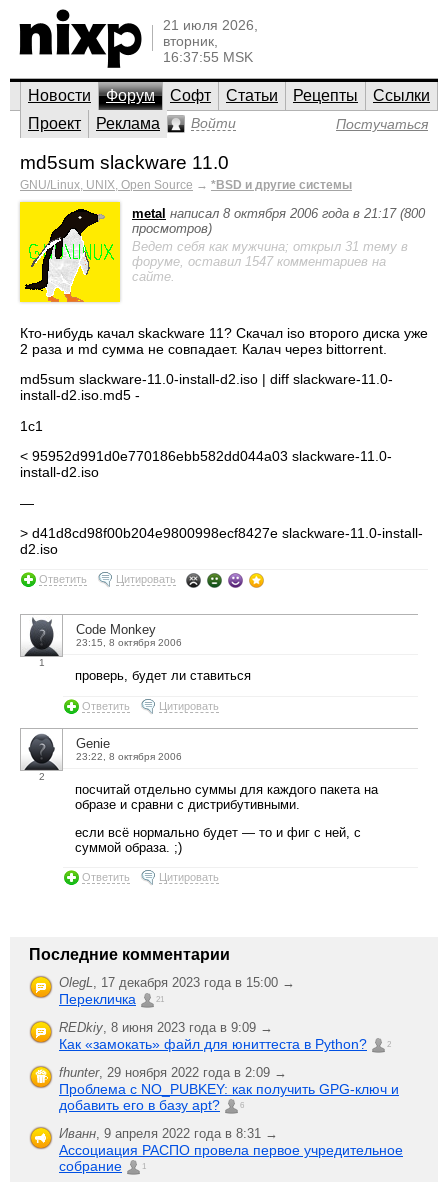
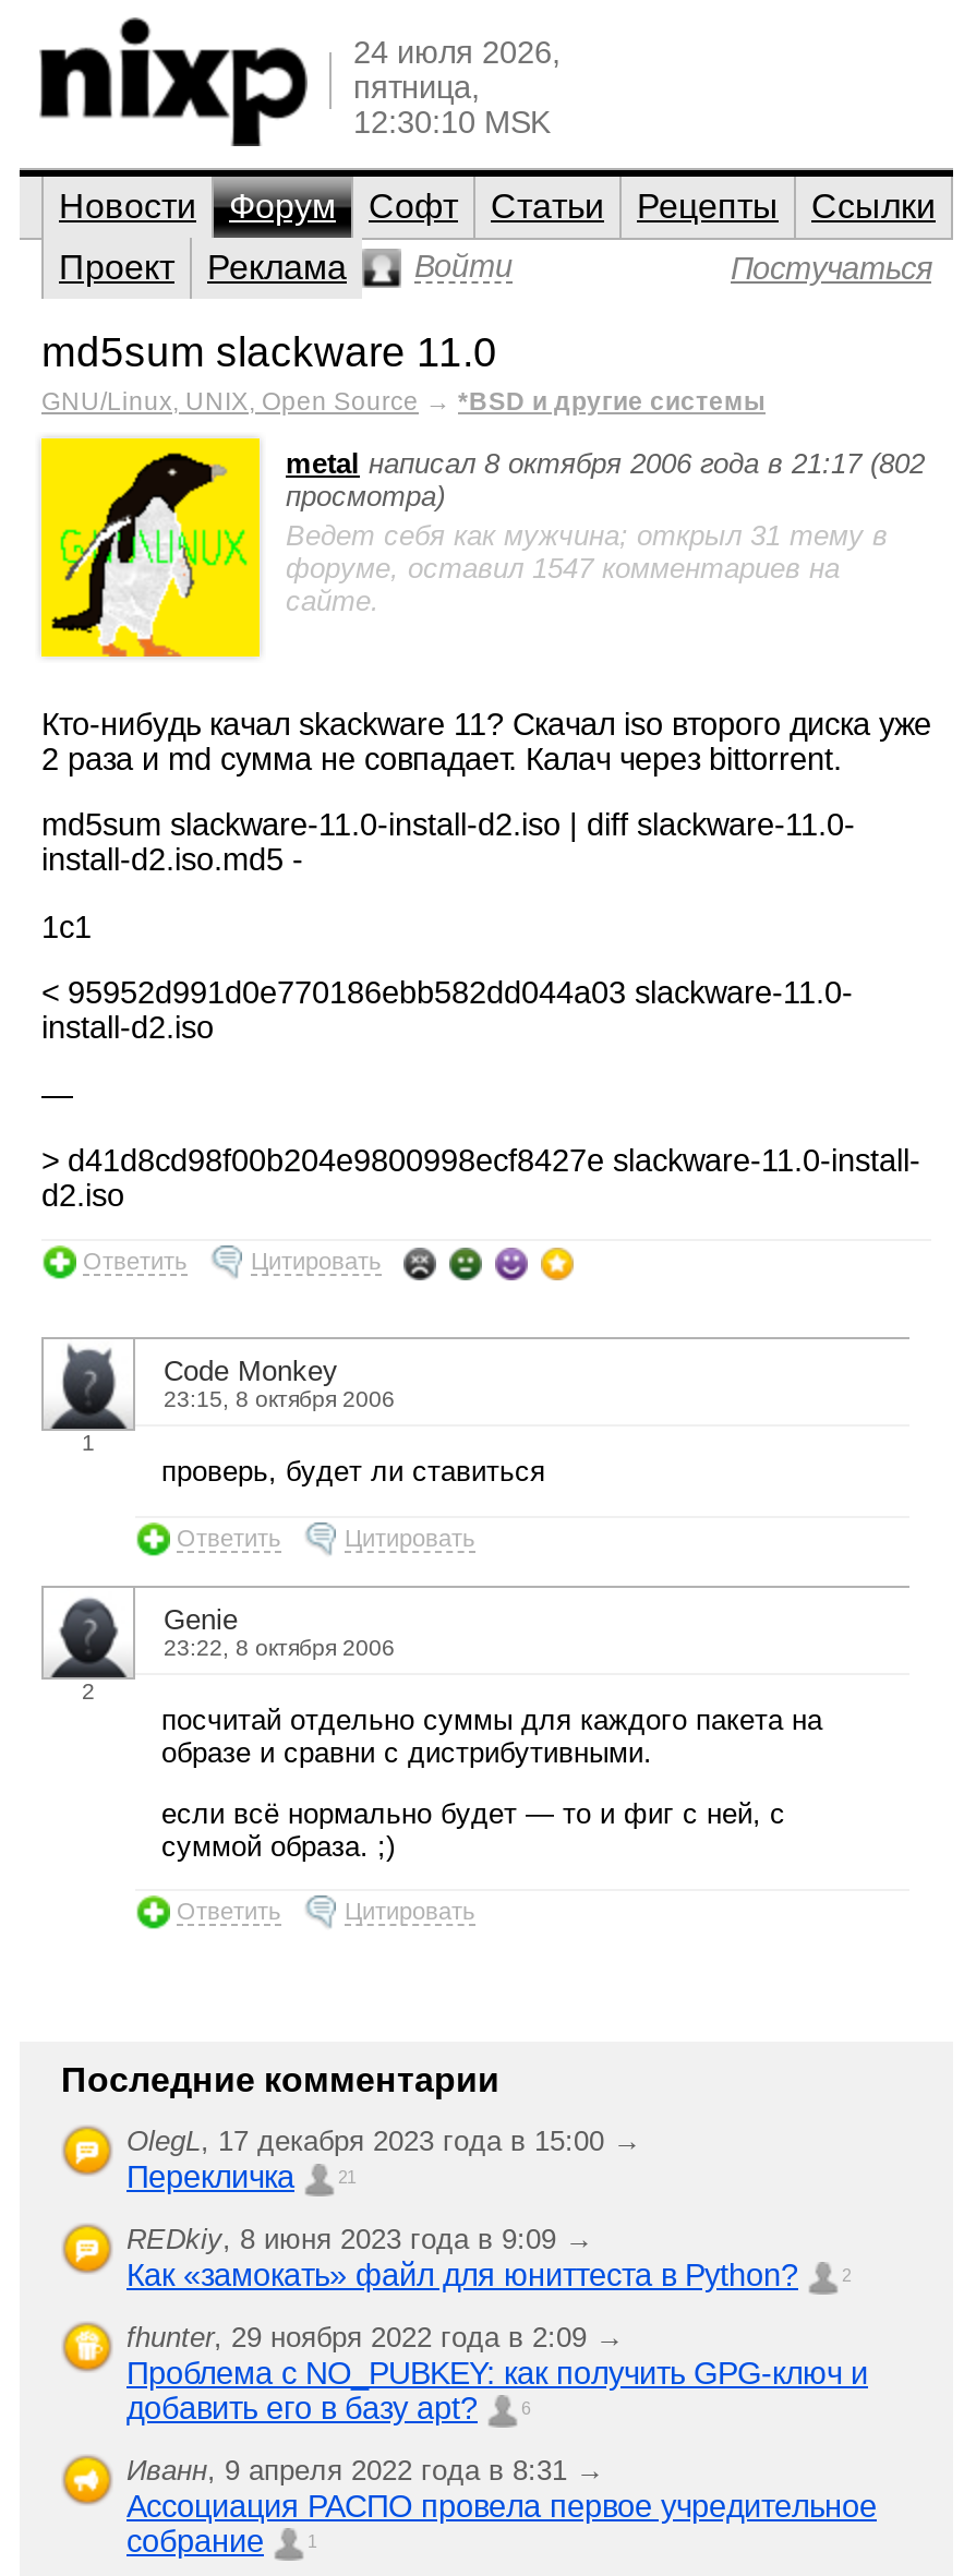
- 21 июля 2026,
- вторник,
- 16:37:55 MSK
+ 24 июля 2026,
+ пятница,
+ 12:30:10 MSK

- metal написал 8 октября 2006 года в 21:17 (800
- просмотров)
+ metal написал 8 октября 2006 года в 21:17 (802
+ просмотра)
